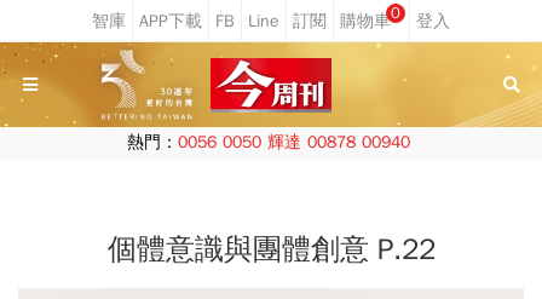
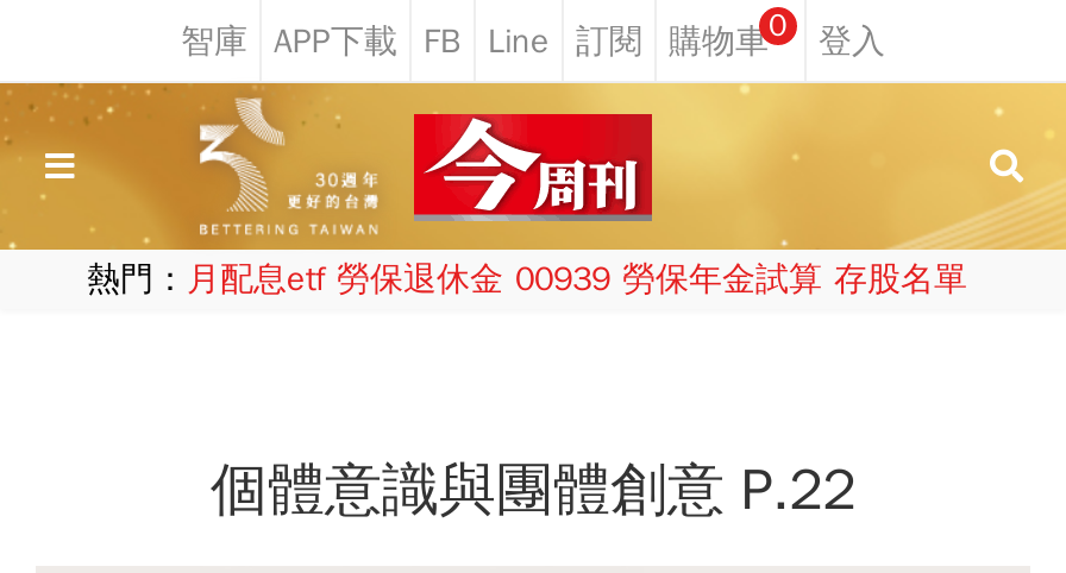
- 熱門：0056 0050 輝達 00878 00940
+ 熱門：月配息etf 勞保退休金 00939 勞保年金試算 存股名單
